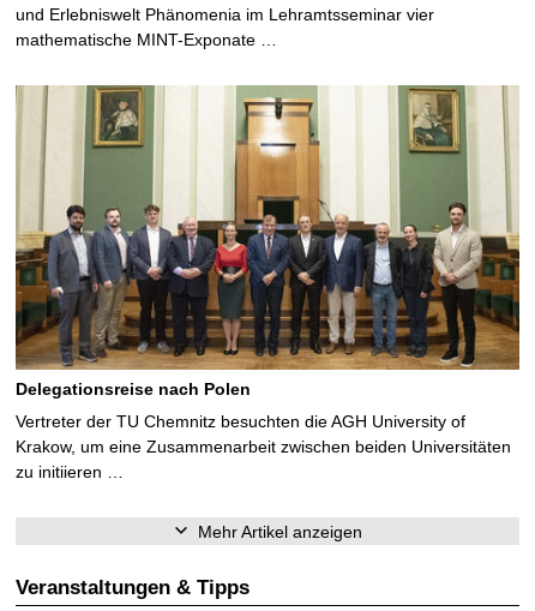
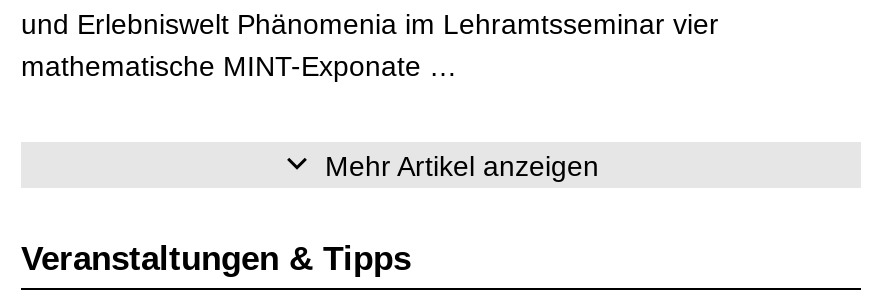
- [image]
- Delegationsreise nach Polen
- Vertreter der TU Chemnitz besuchten die AGH University of
- Krakow, um eine Zusammenarbeit zwischen beiden Universitäten
- zu initiieren …
